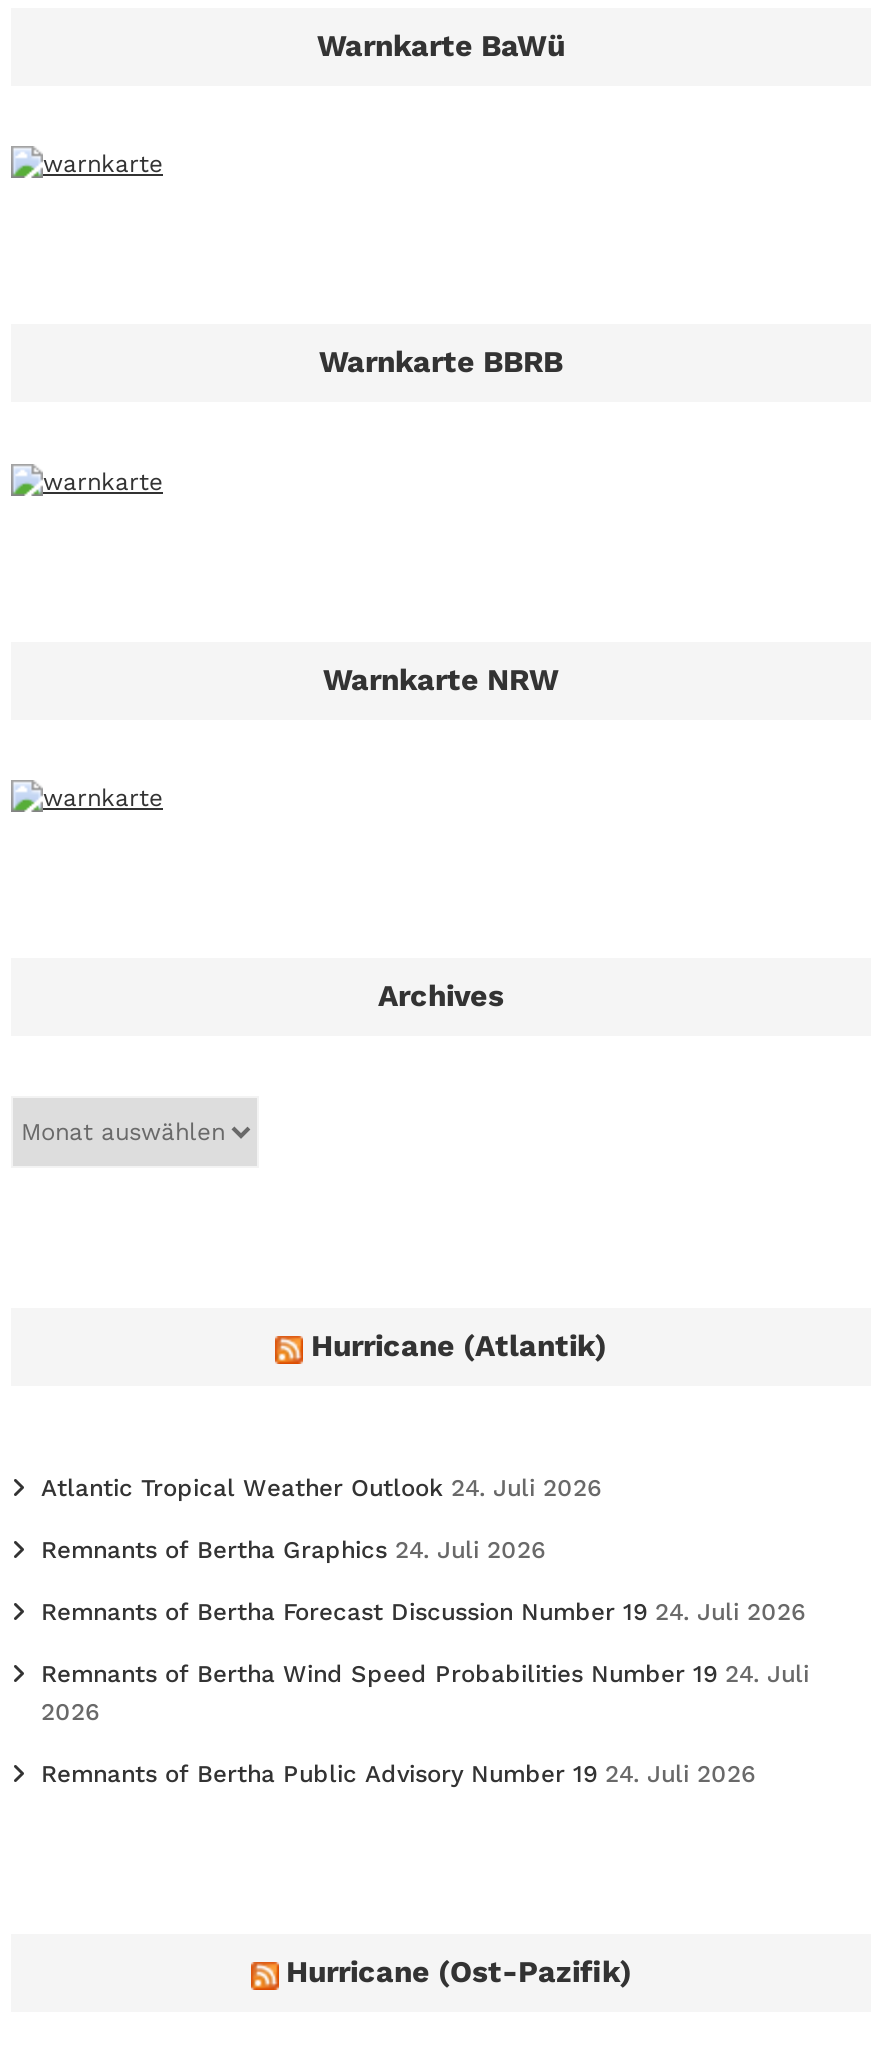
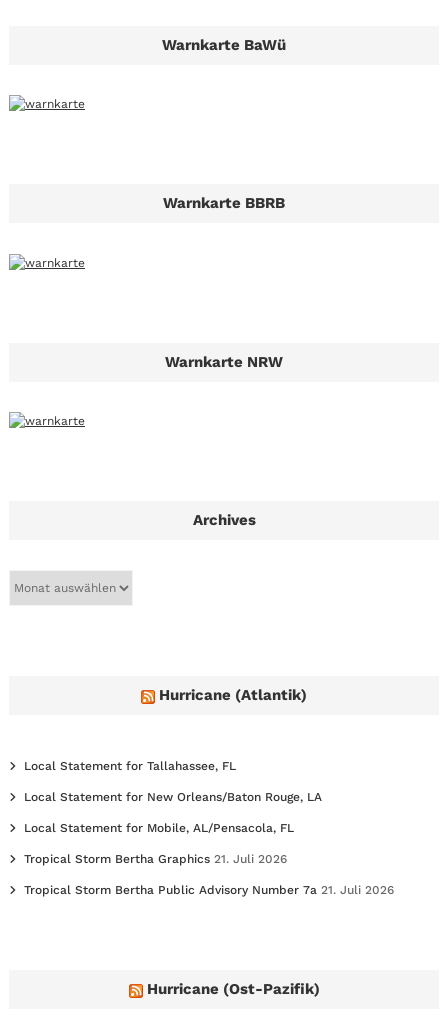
- Atlantic Tropical Weather Outlook 24. Juli 2026
+ Local Statement for Tallahassee, FL

- Remnants of Bertha Graphics 24. Juli 2026
+ Local Statement for New Orleans/Baton Rouge, LA

- Remnants of Bertha Forecast Discussion Number 19 24. Juli 2026
+ Local Statement for Mobile, AL/Pensacola, FL

- Remnants of Bertha Wind Speed Probabilities Number 19 24. Juli
- 2026
+ Tropical Storm Bertha Graphics 21. Juli 2026

- Remnants of Bertha Public Advisory Number 19 24. Juli 2026
+ Tropical Storm Bertha Public Advisory Number 7a 21. Juli 2026
